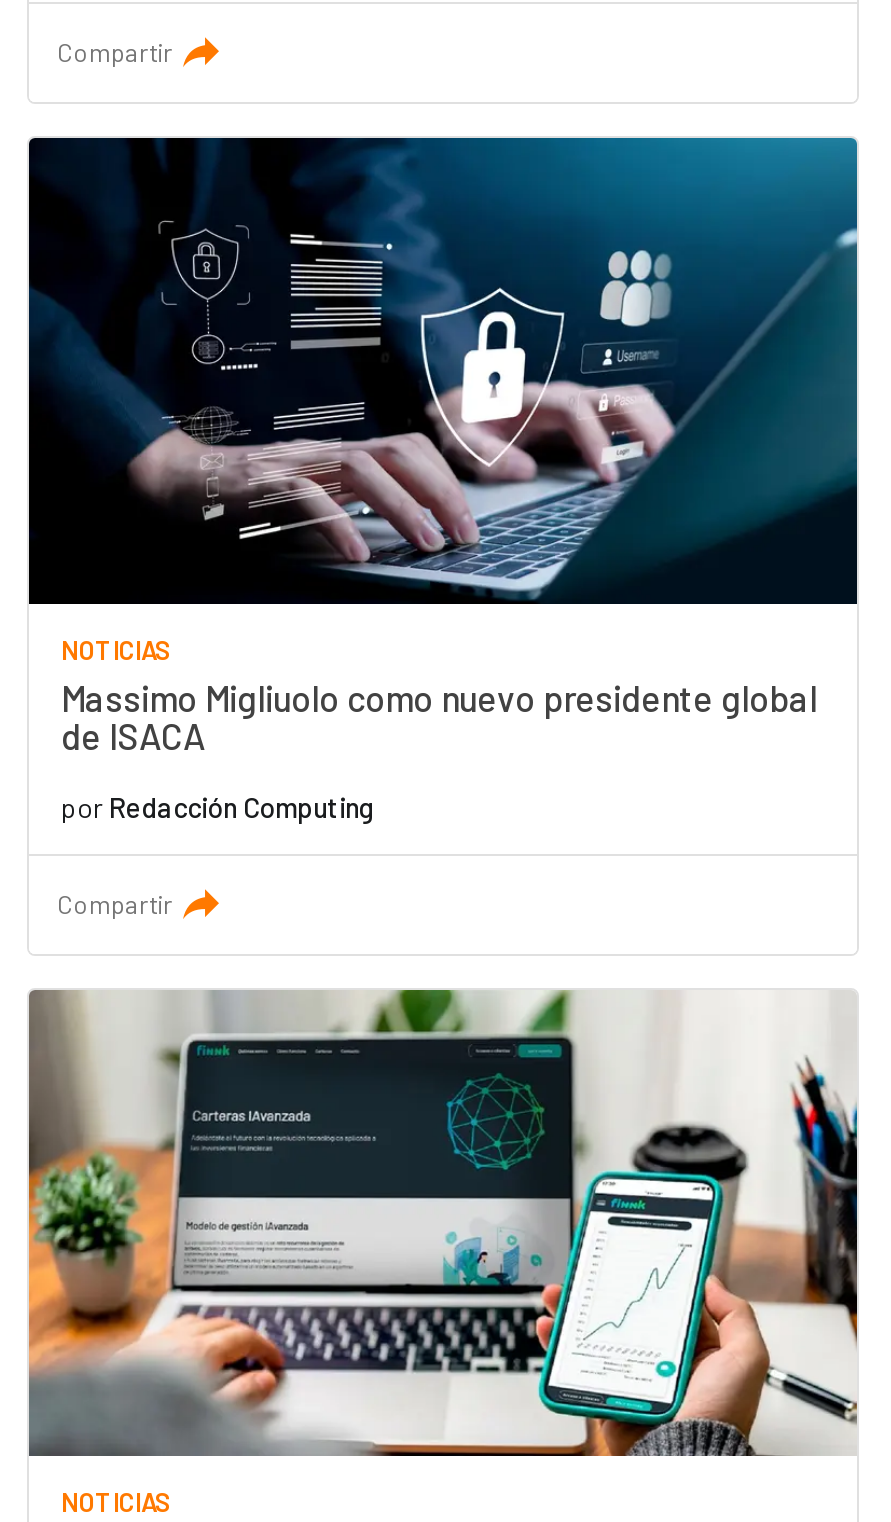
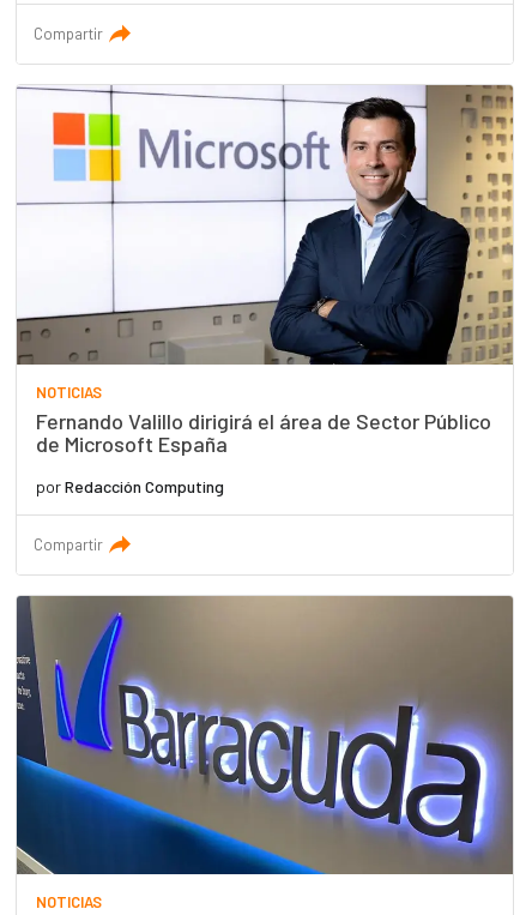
- [image]
- Massimo Migliuolo como nuevo presidente global
- de ISACA
+ [image]
+ Fernando Valillo dirigirá el área de Sector Público
+ de Microsoft España

- [image]
+ [image]
